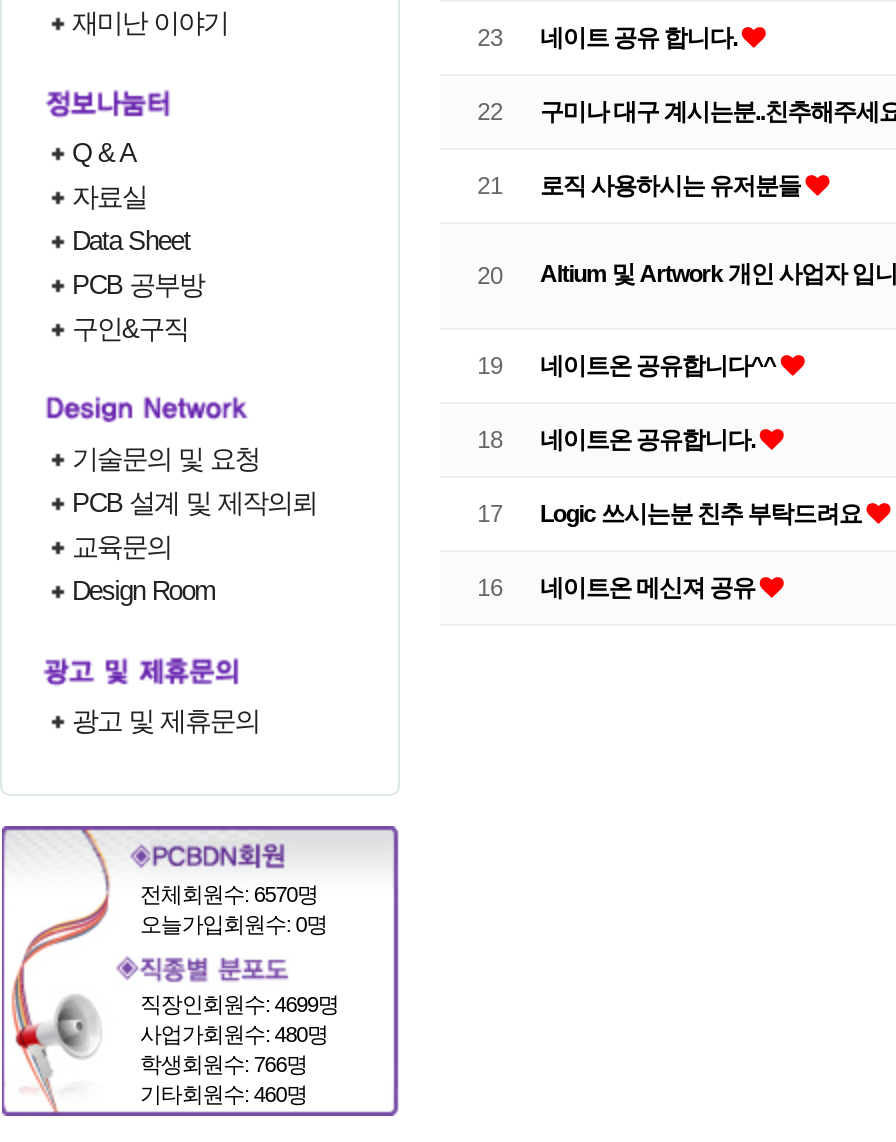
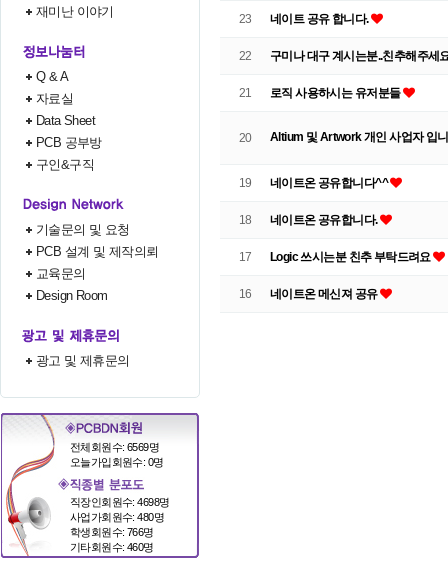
- 전체회원수: 6570명
+ 전체회원수: 6569명

- 직장인회원수: 4699명
+ 직장인회원수: 4698명
